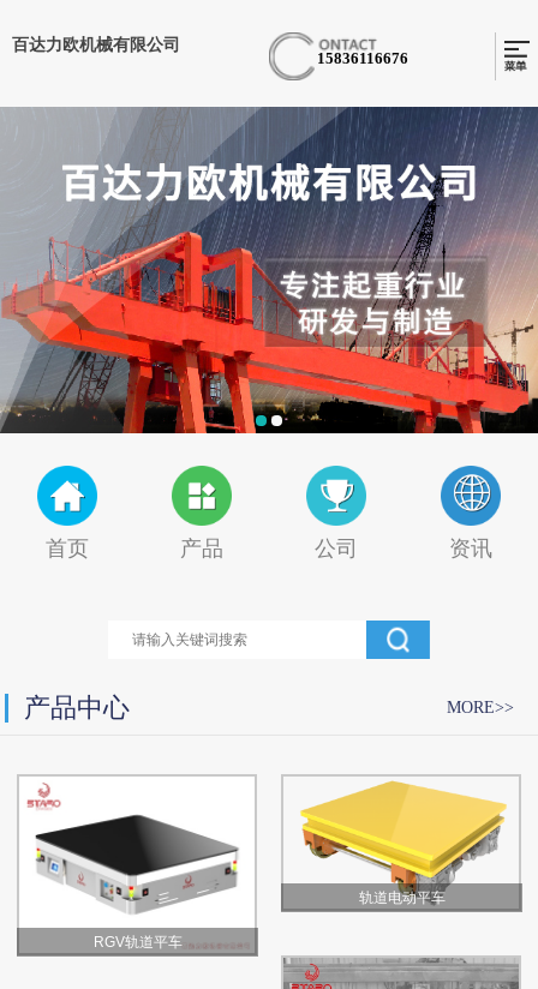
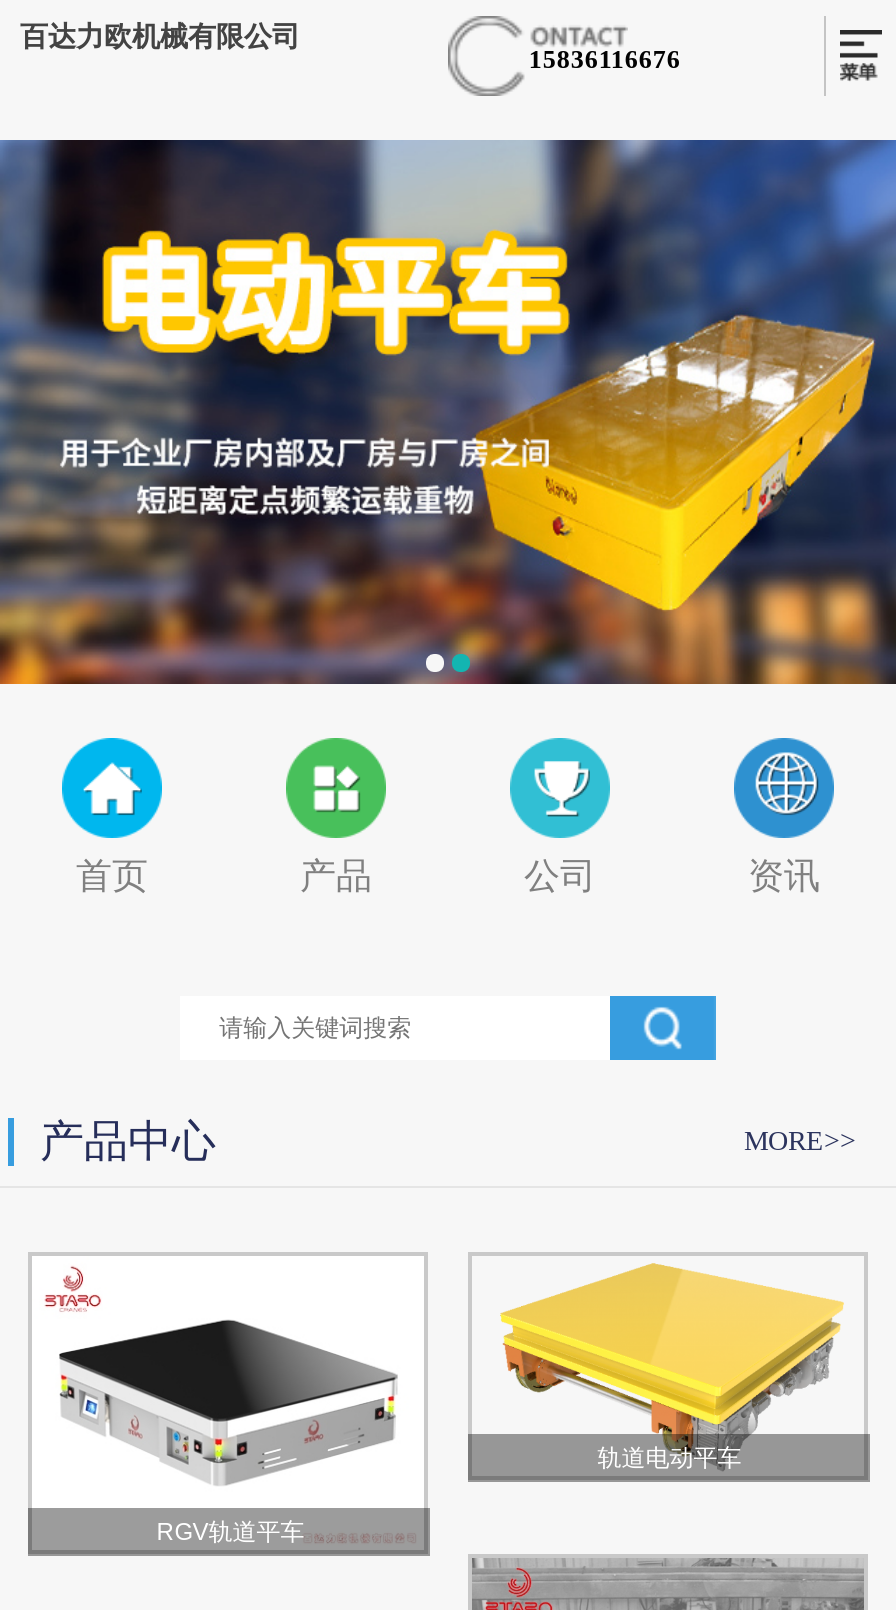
- [image]
+ [image]
